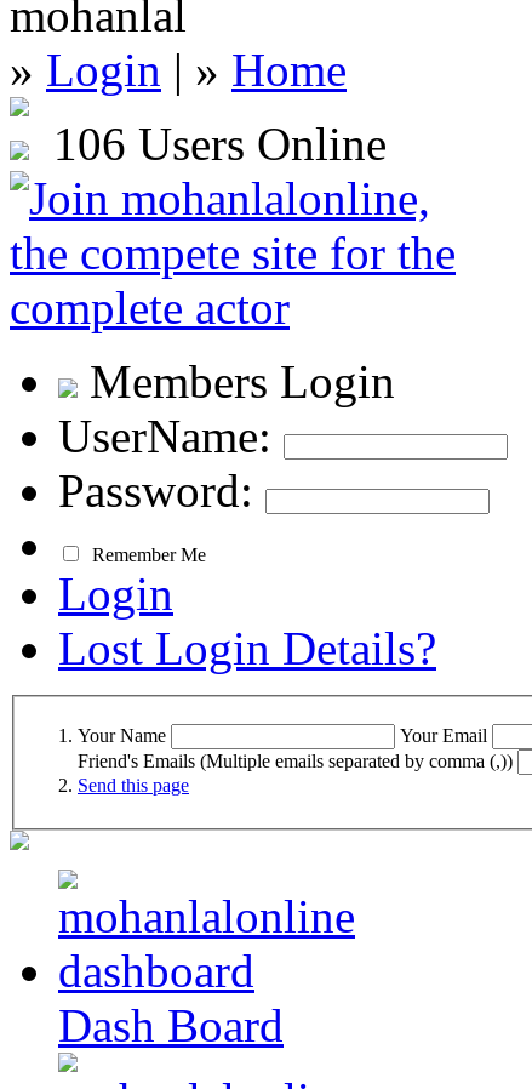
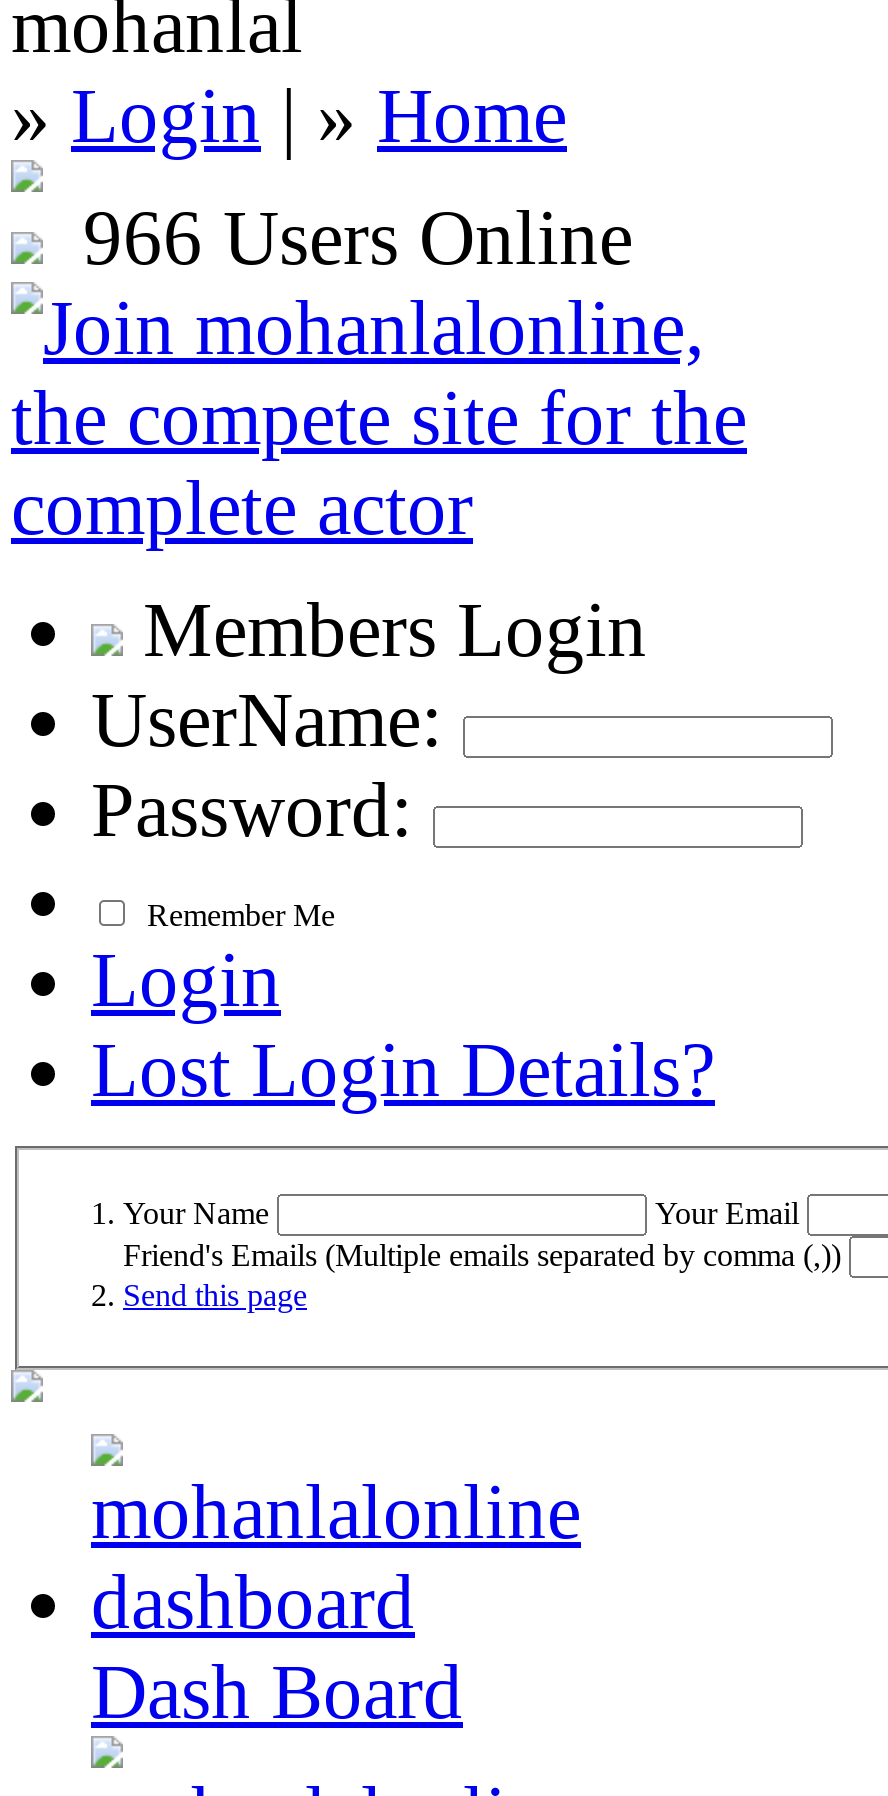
- 106 Users Online
+ 966 Users Online
